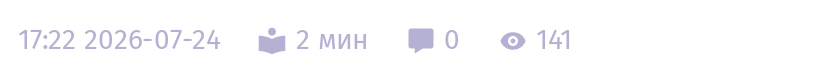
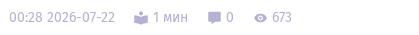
- 17:22 2026-07-24
- 2 мин
+ 00:28 2026-07-22
+ 1 мин

- 141
+ 673
